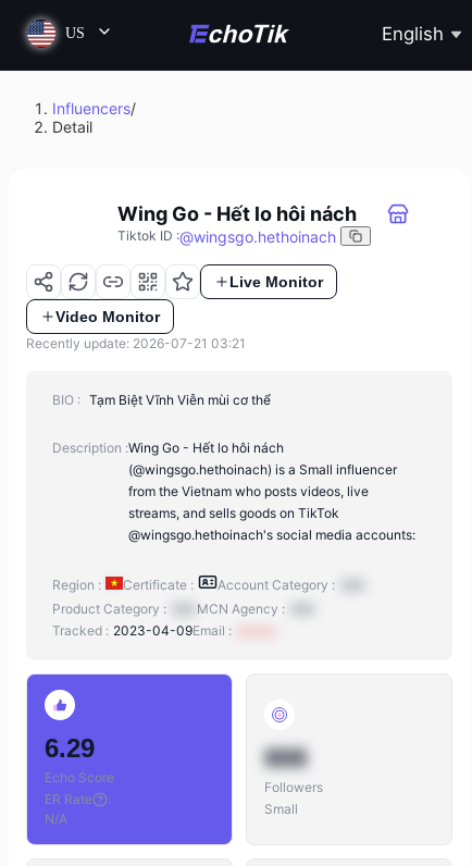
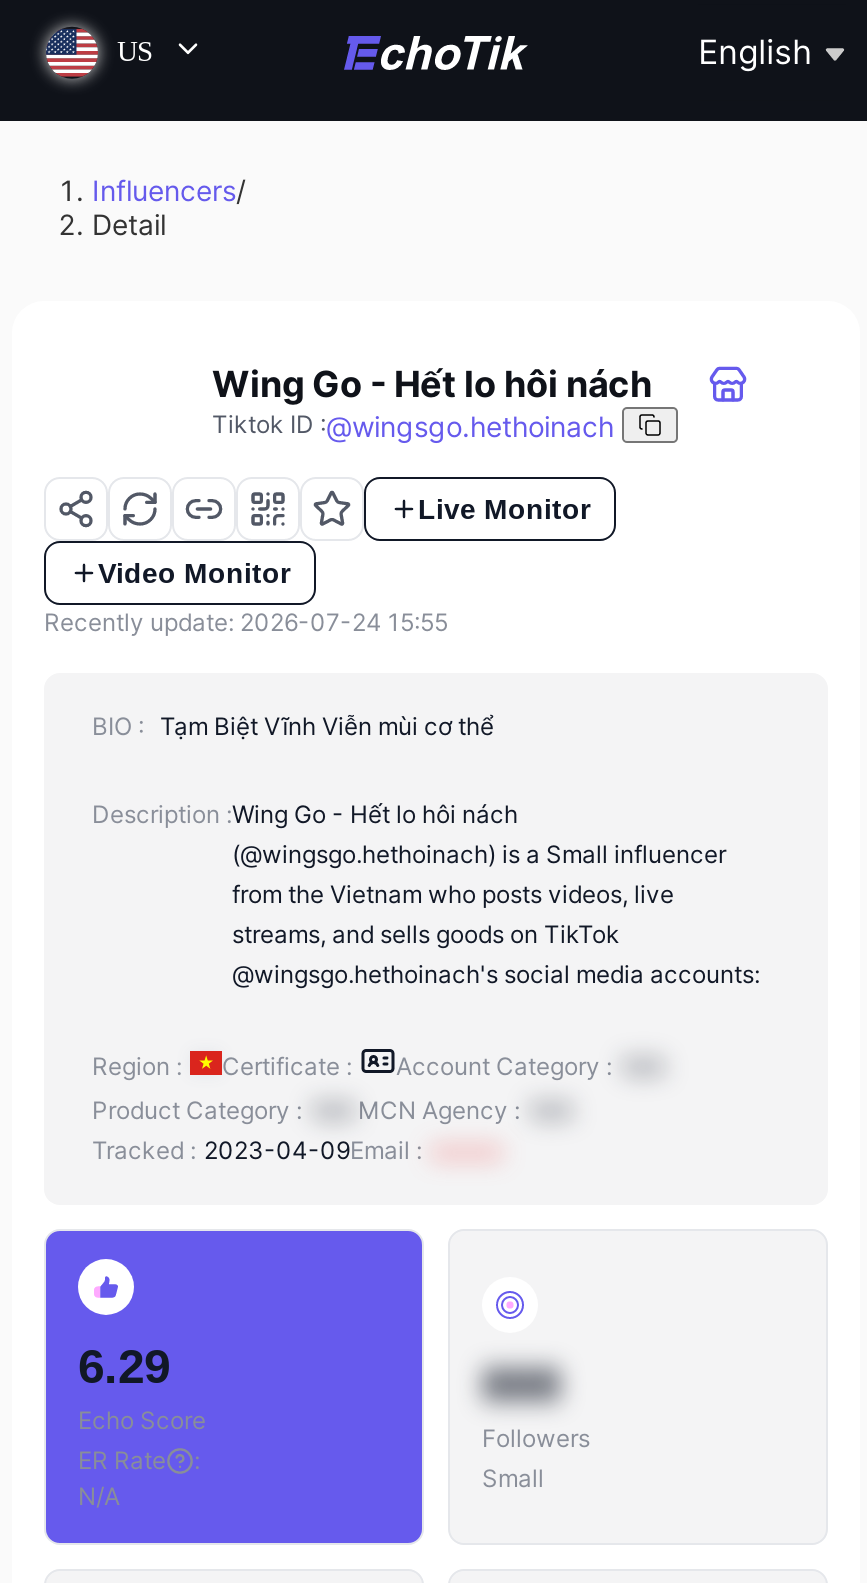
- Recently update: 2026-07-21 03:21
+ Recently update: 2026-07-24 15:55
